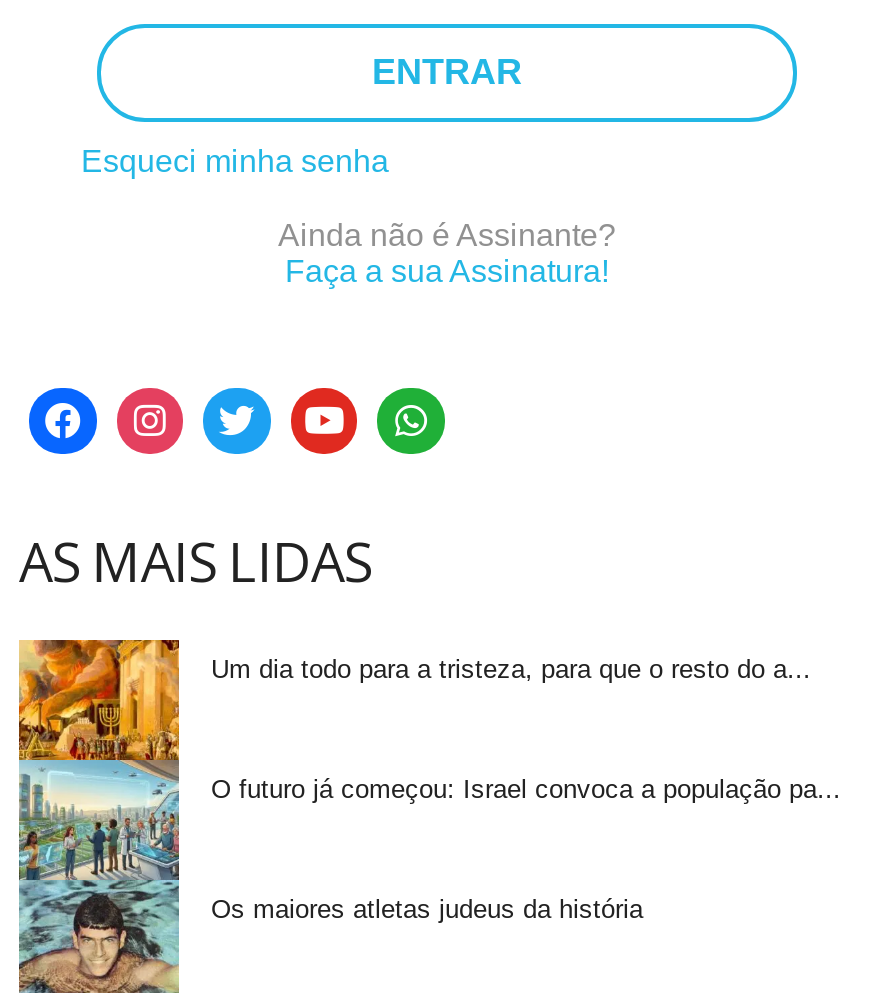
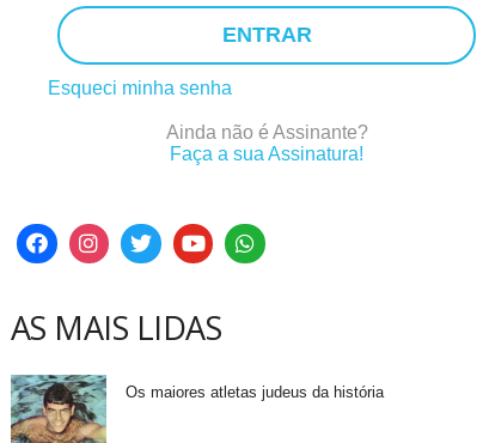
- [image]
- Um dia todo para a tristeza, para que o resto do a...

- O futuro já começou: Israel convoca a população pa...
